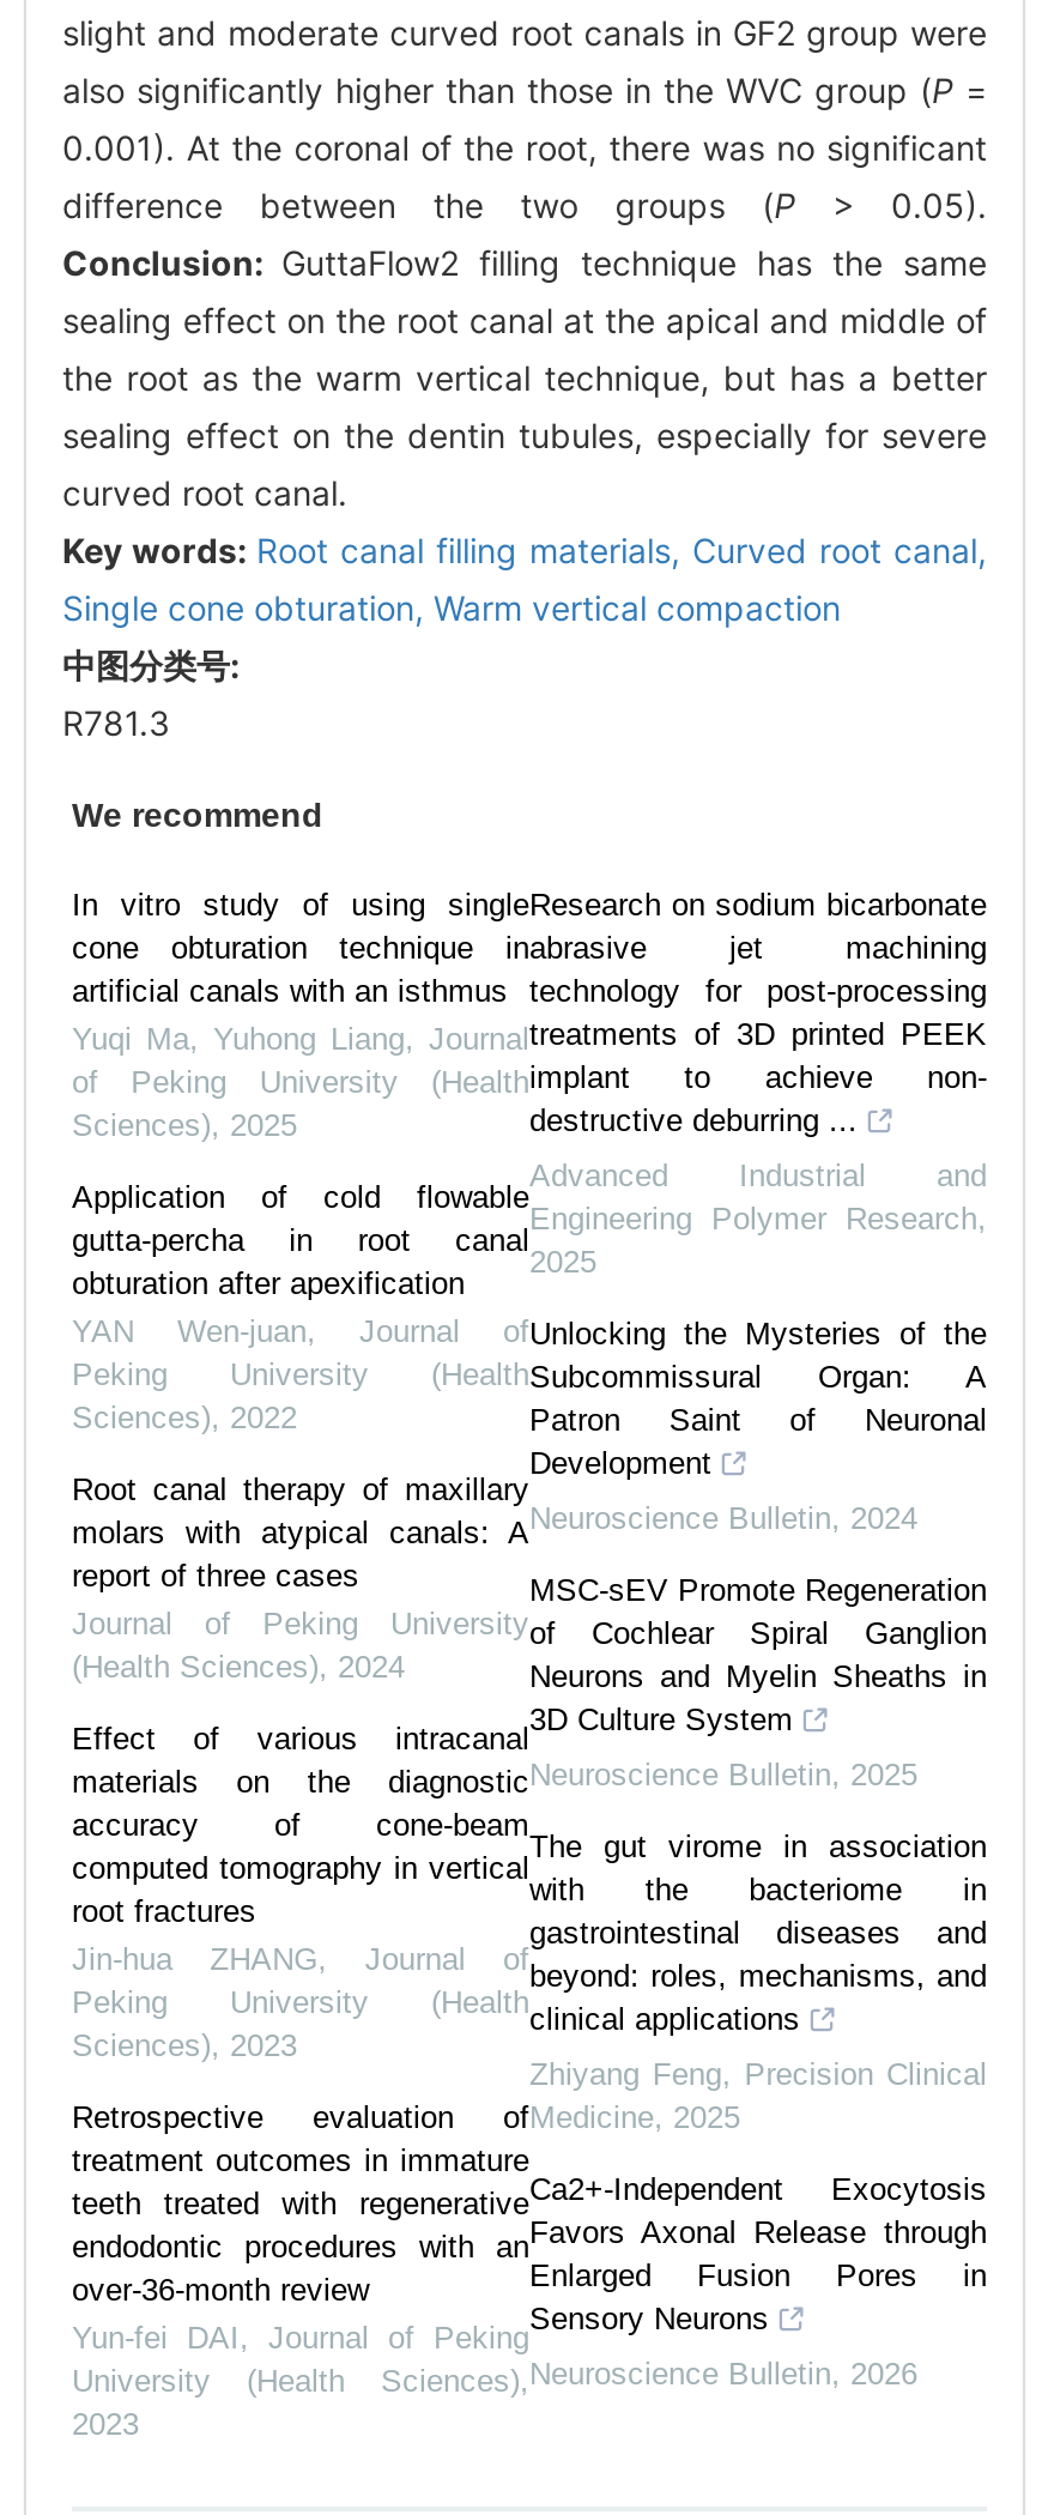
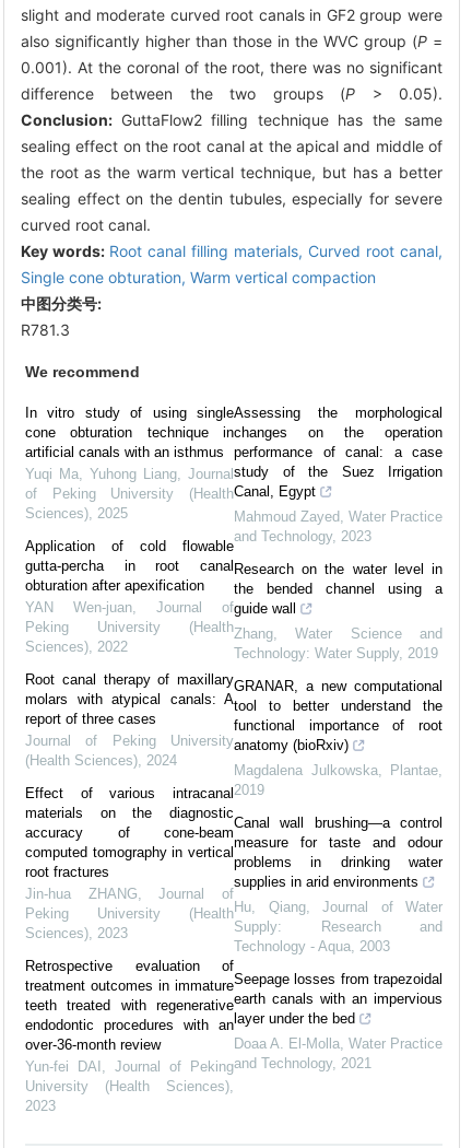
- Research on sodium bicarbonate
- abrasive jet machining
- technology for post-processing
- treatments of 3D printed PEEK
- implant to achieve non-
- destructive deburring ...
+ Assessing the morphological
+ changes on the operation
+ performance of canal: a case
+ study of the Suez Irrigation
+ Canal, Egypt

- Advanced Industrial and
- Engineering Polymer Research,
- 2025
+ Mahmoud Zayed, Water Practice
+ and Technology, 2023

- Unlocking the Mysteries of the
- Subcommissural Organ: A
- Patron Saint of Neuronal
- Development
+ Research on the water level in
+ the bended channel using a
+ guide wall

- Neuroscience Bulletin, 2024
+ Zhang, Water Science and
+ Technology: Water Supply, 2019

- MSC-sEV Promote Regeneration
- of Cochlear Spiral Ganglion
- Neurons and Myelin Sheaths in
- 3D Culture System
+ GRANAR, a new computational
+ tool to better understand the
+ functional importance of root
+ anatomy (bioRxiv)

- Neuroscience Bulletin, 2025
+ Magdalena Julkowska, Plantae,
+ 2019

- The gut virome in association
- with the bacteriome in
- gastrointestinal diseases and
- beyond: roles, mechanisms, and
- clinical applications
+ Canal wall brushing—a control
+ measure for taste and odour
+ problems in drinking water
+ supplies in arid environments

- Zhiyang Feng, Precision Clinical
- Medicine, 2025
+ Hu, Qiang, Journal of Water
+ Supply: Research and
+ Technology - Aqua, 2003

- Ca2+-Independent Exocytosis
- Favors Axonal Release through
- Enlarged Fusion Pores in
- Sensory Neurons
+ Seepage losses from trapezoidal
+ earth canals with an impervious
+ layer under the bed

- Neuroscience Bulletin, 2026
+ Doaa A. El-Molla, Water Practice
+ and Technology, 2021
